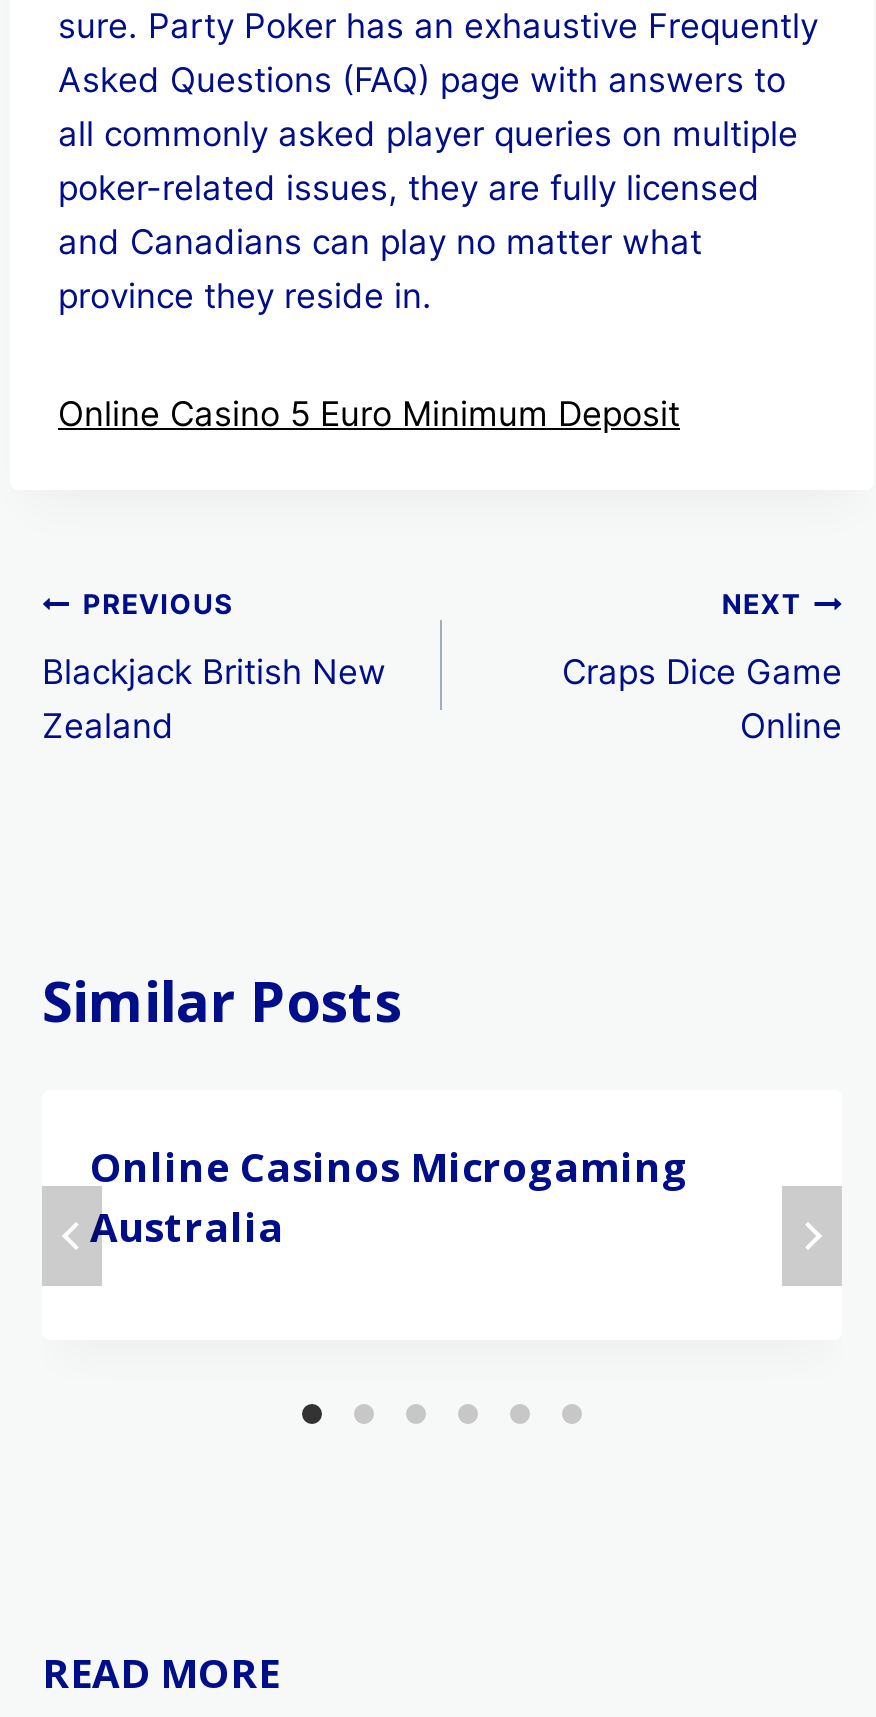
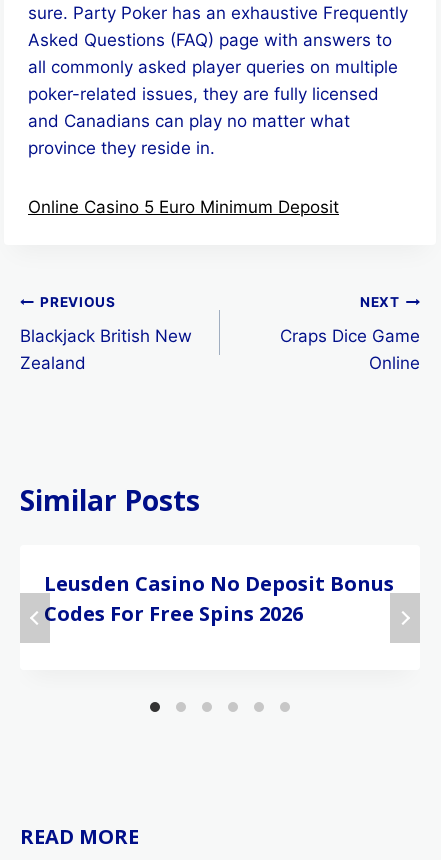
- Online Casinos Microgaming
- Australia
+ Leusden Casino No Deposit Bonus
+ Codes For Free Spins 2026
